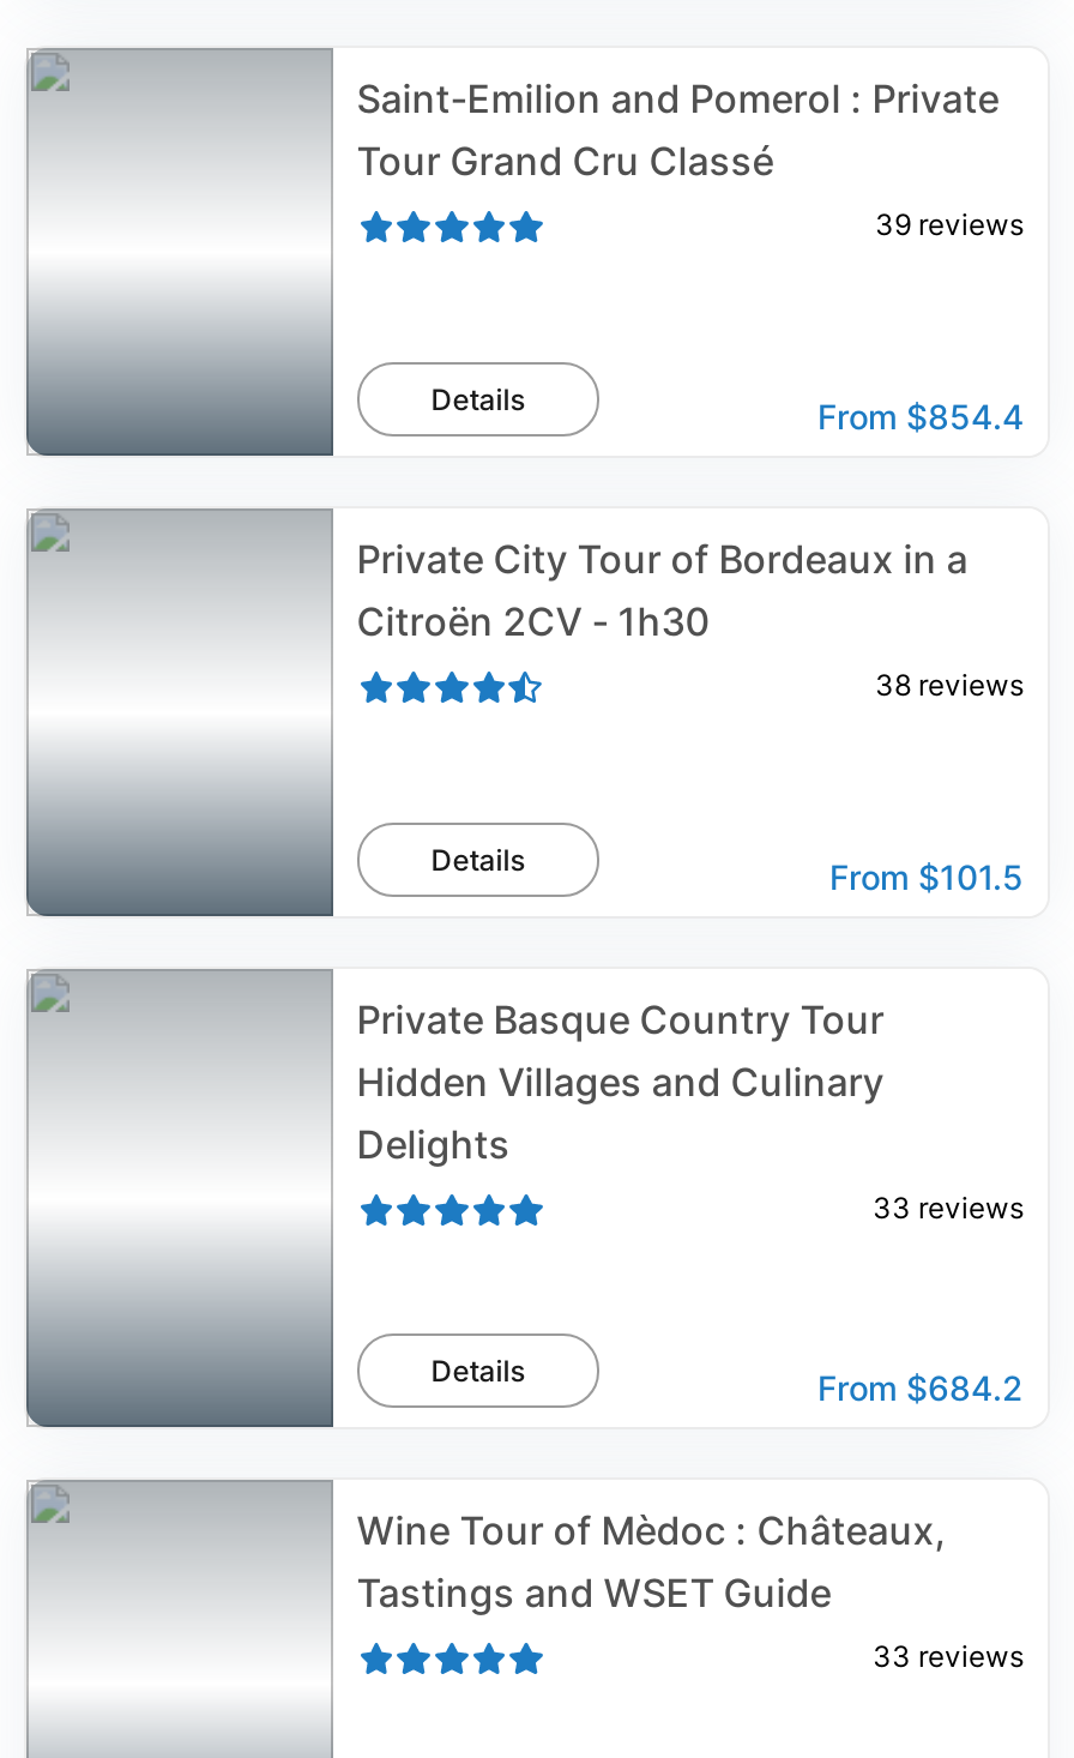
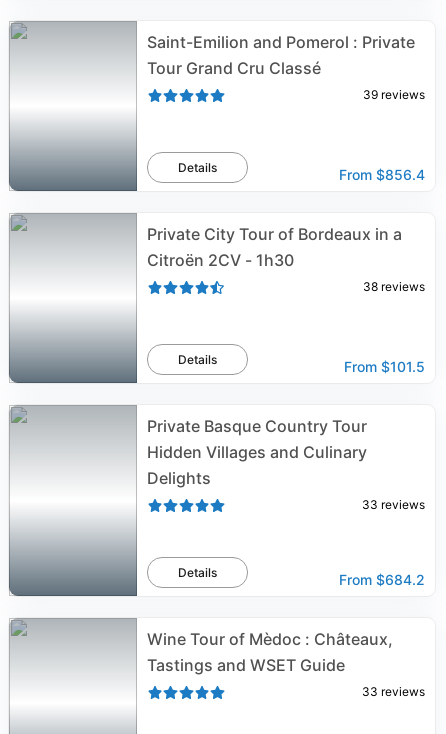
- From $854.4
+ From $856.4
